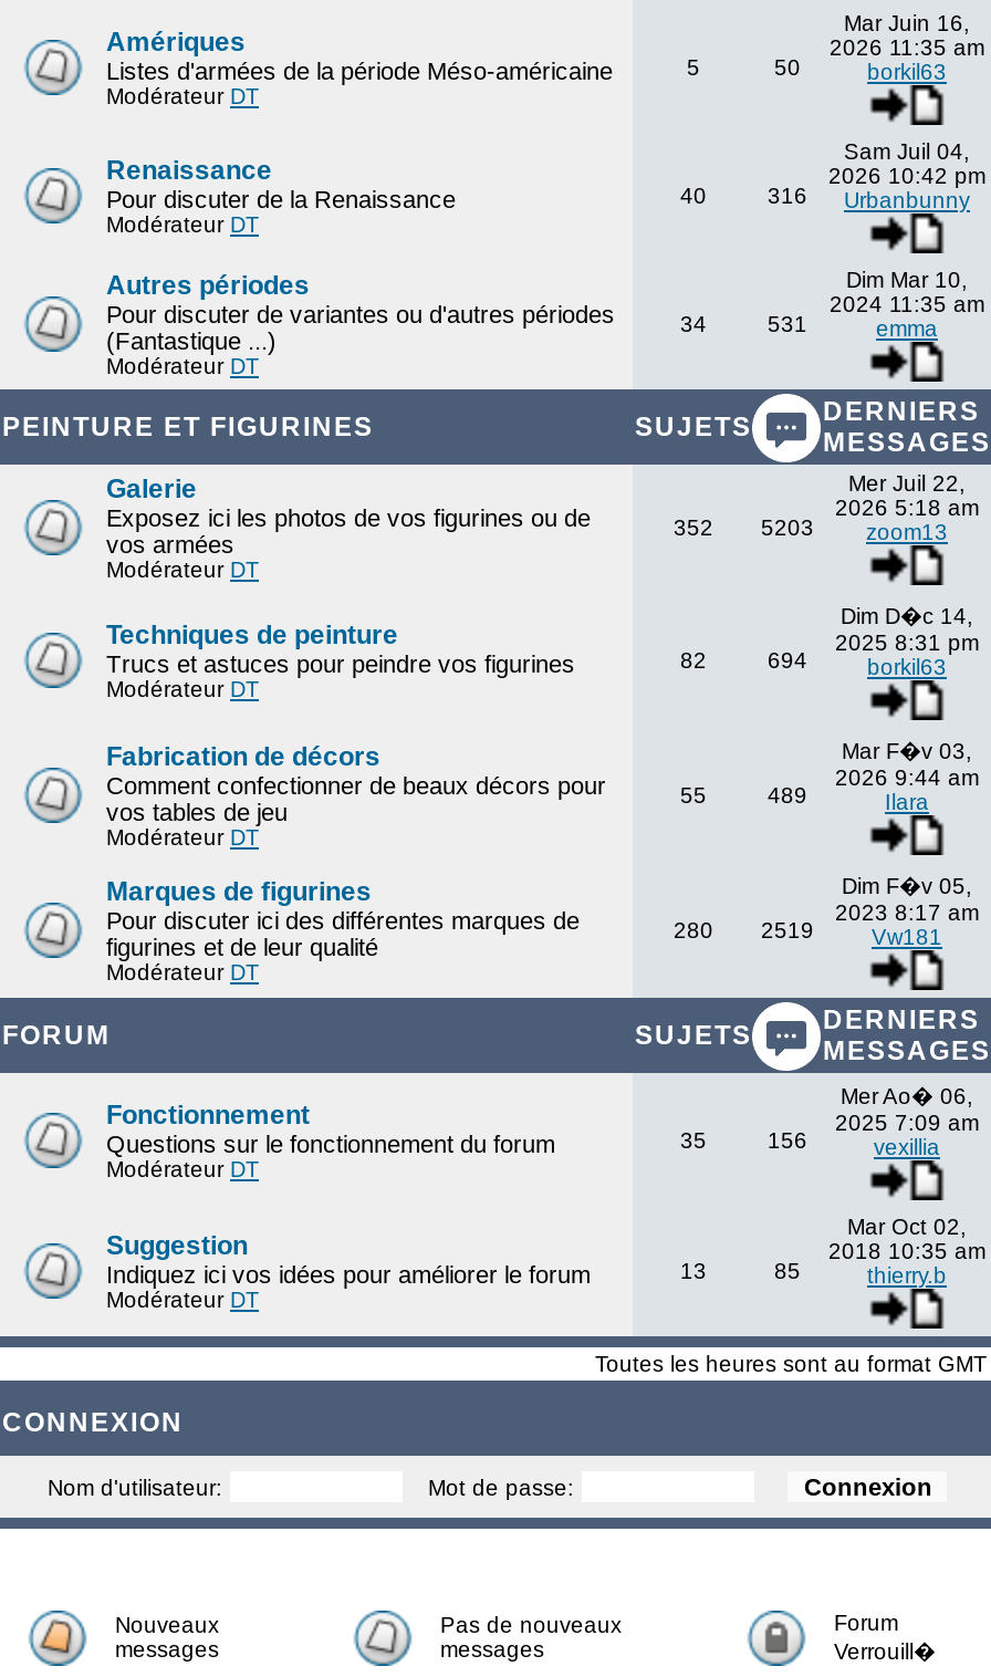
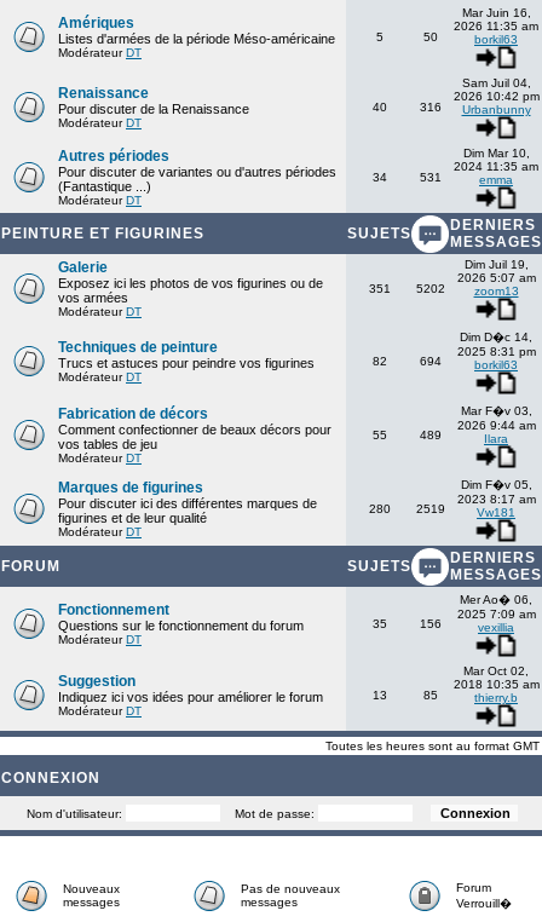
- Mer Juil 22,
+ Dim Juil 19,

- 2026 5:18 am
+ 2026 5:07 am

- 352
+ 351

- 5203
+ 5202
